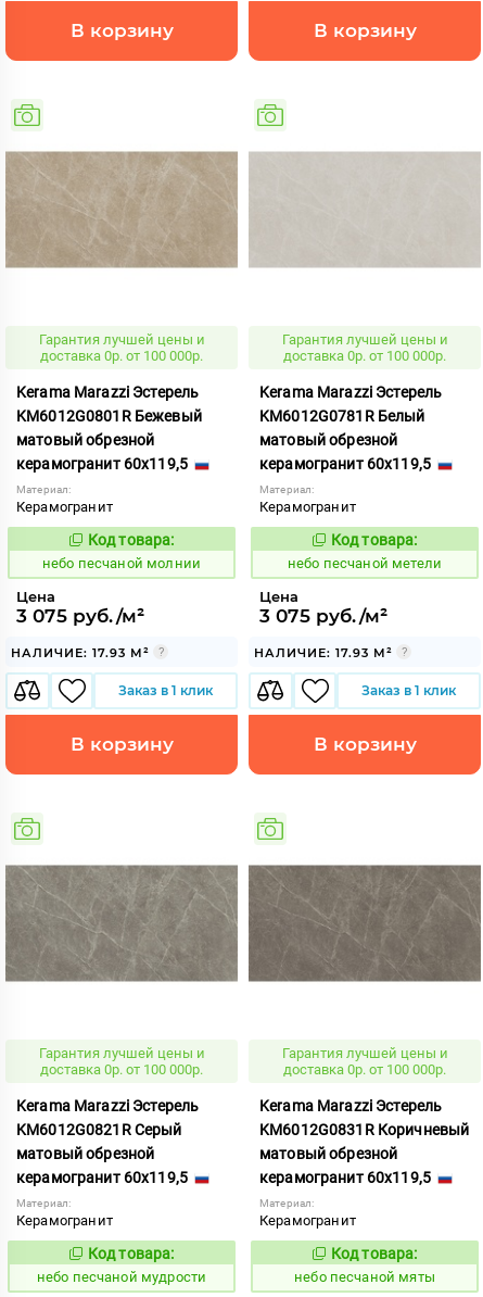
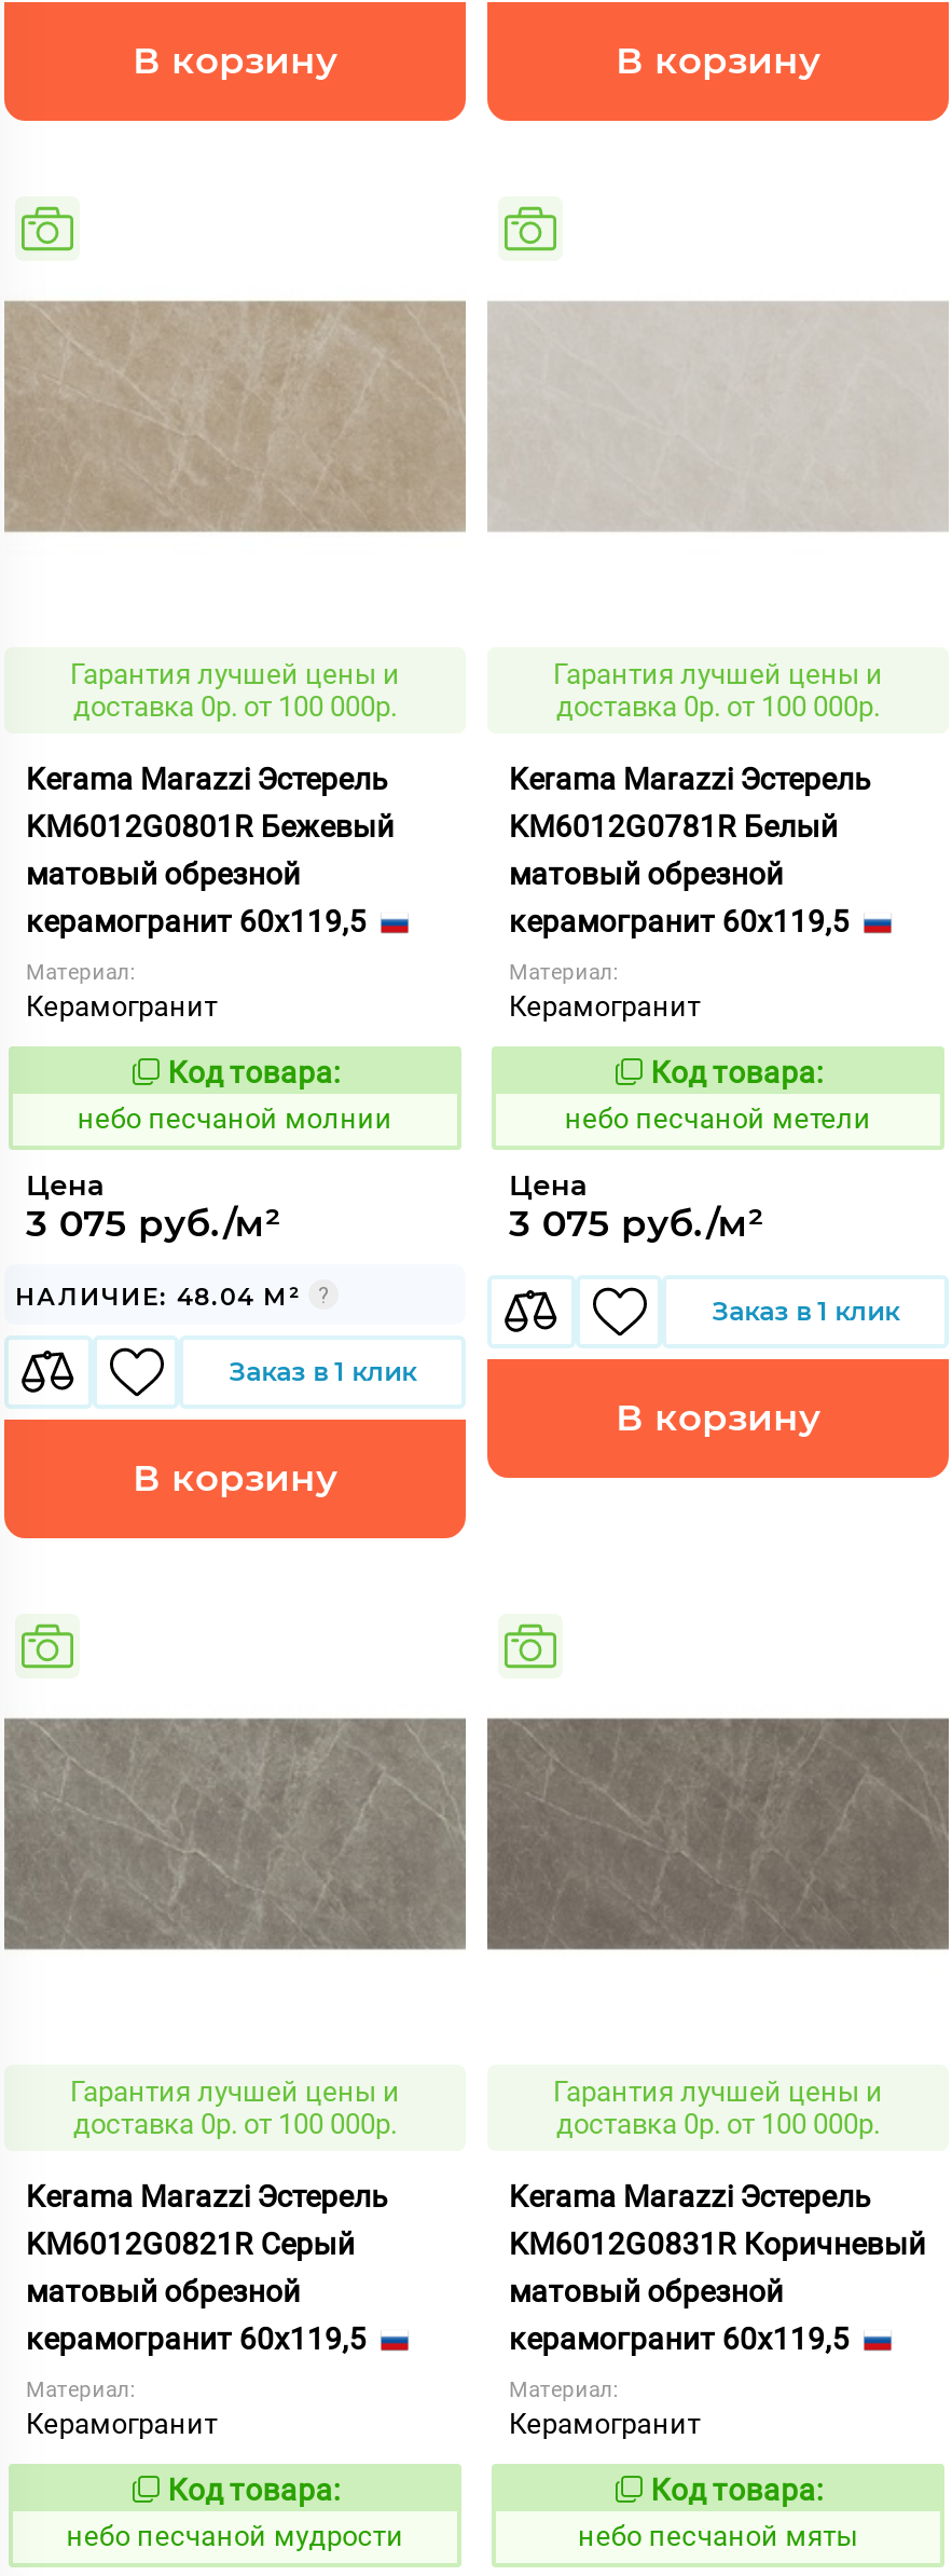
- НАЛИЧИЕ: 17.93 М²
+ НАЛИЧИЕ: 48.04 М²

- НАЛИЧИЕ: 17.93 М²

moved up: Заказ в 1 клик | В корзину
